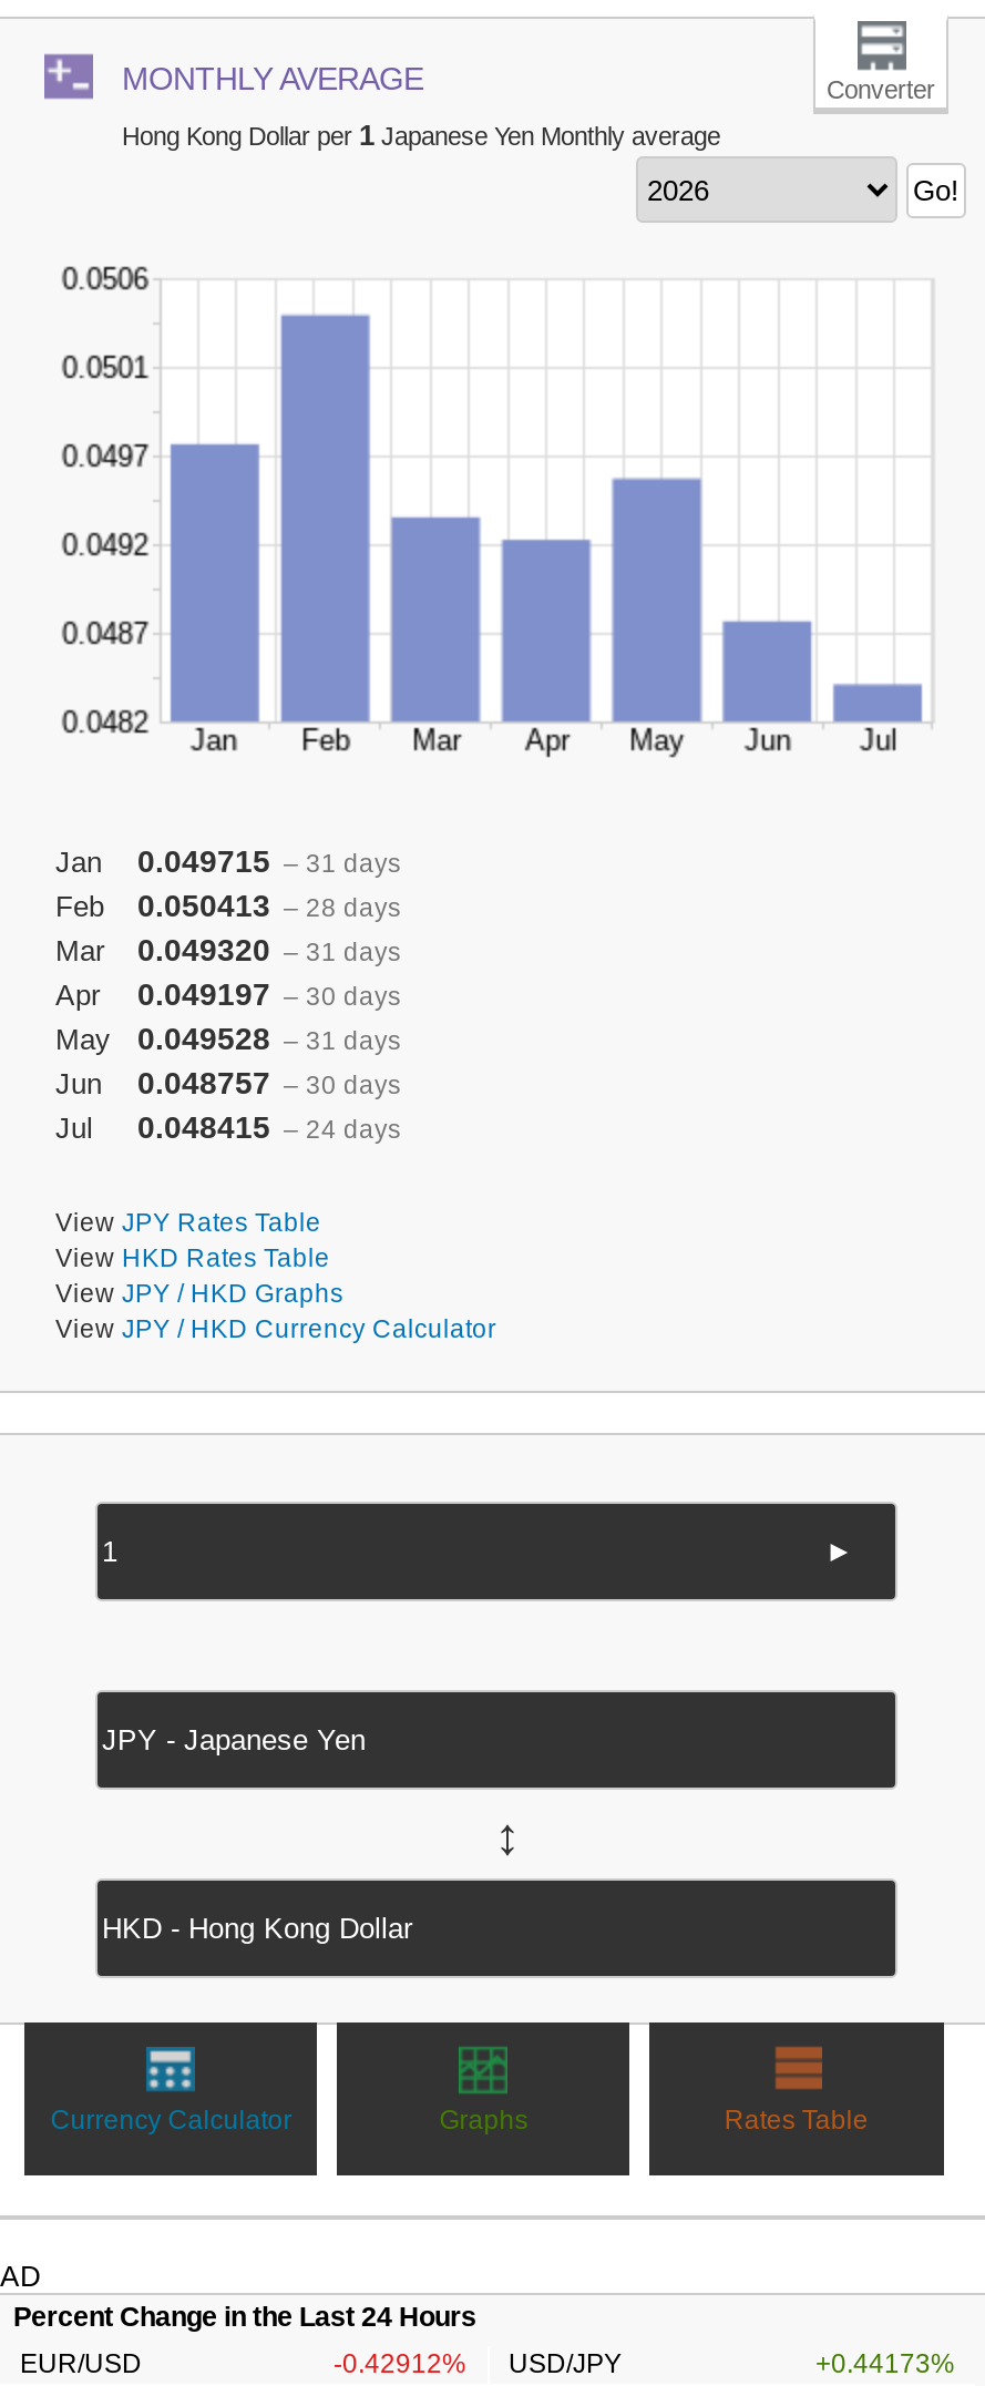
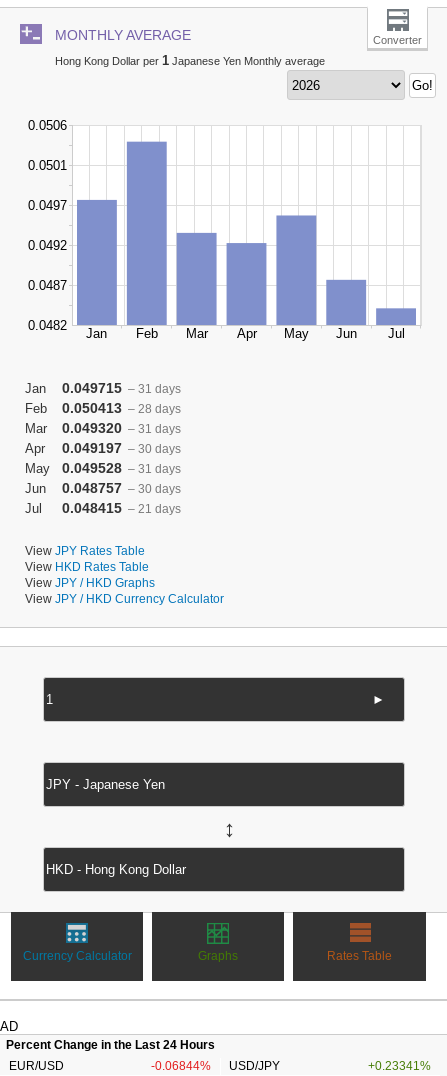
- Jul 0.048415 – 24 days
+ Jul 0.048415 – 21 days

- -0.42912% USD/JPY
+ -0.06844% USD/JPY

- +0.44173%
+ +0.23341%
